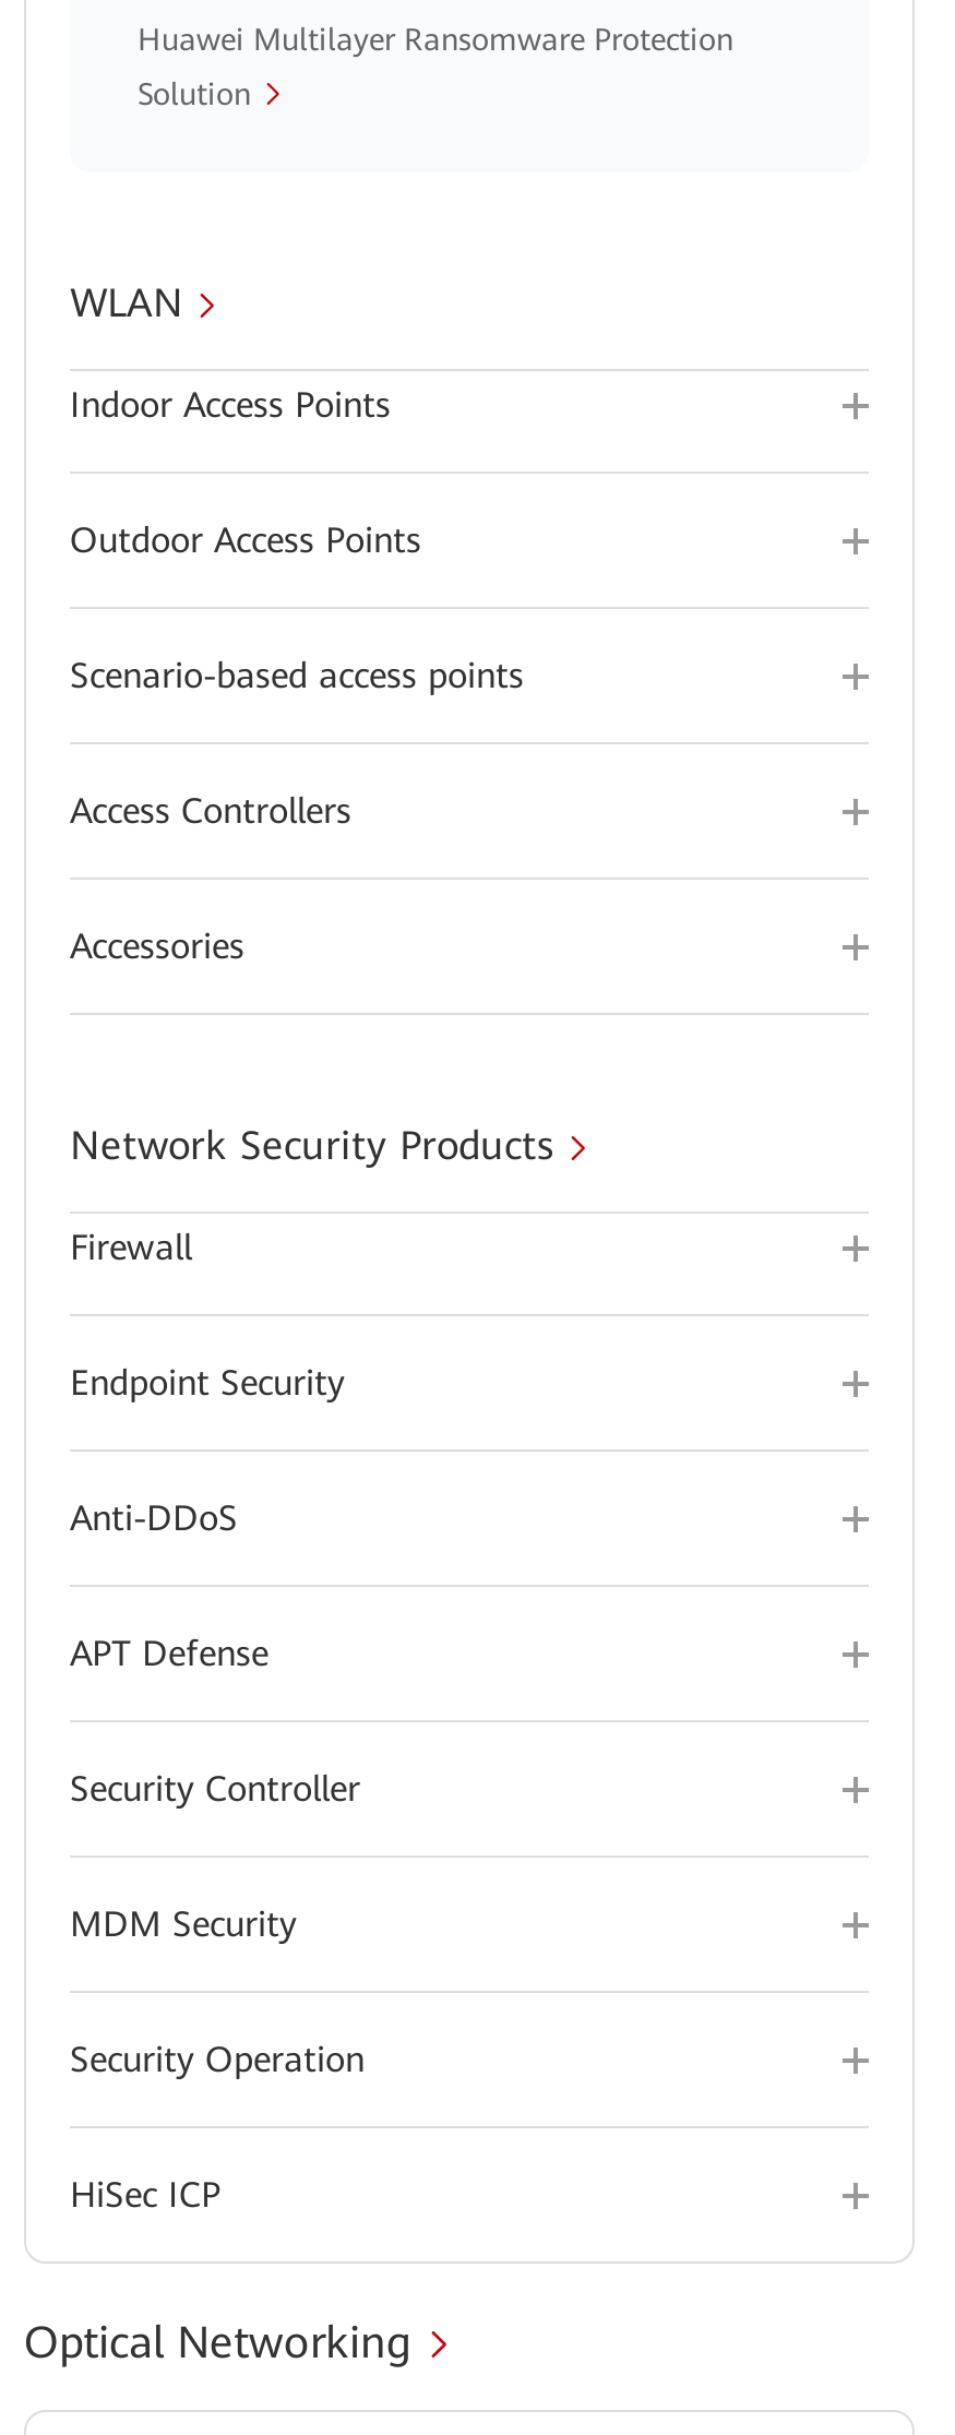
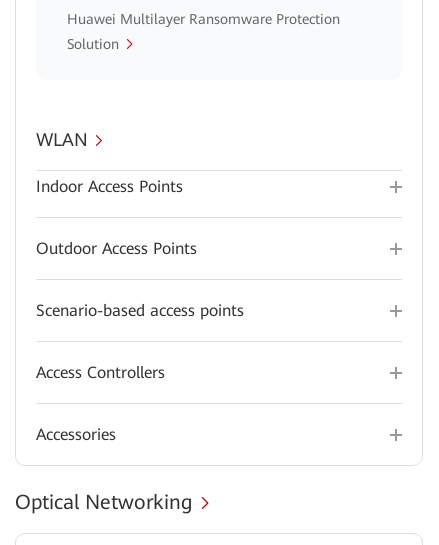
- Network Security Products
- Firewall
- Endpoint Security
- Anti-DDoS
- APT Defense
- Security Controller
- MDM Security
- Security Operation
- HiSec ICP
